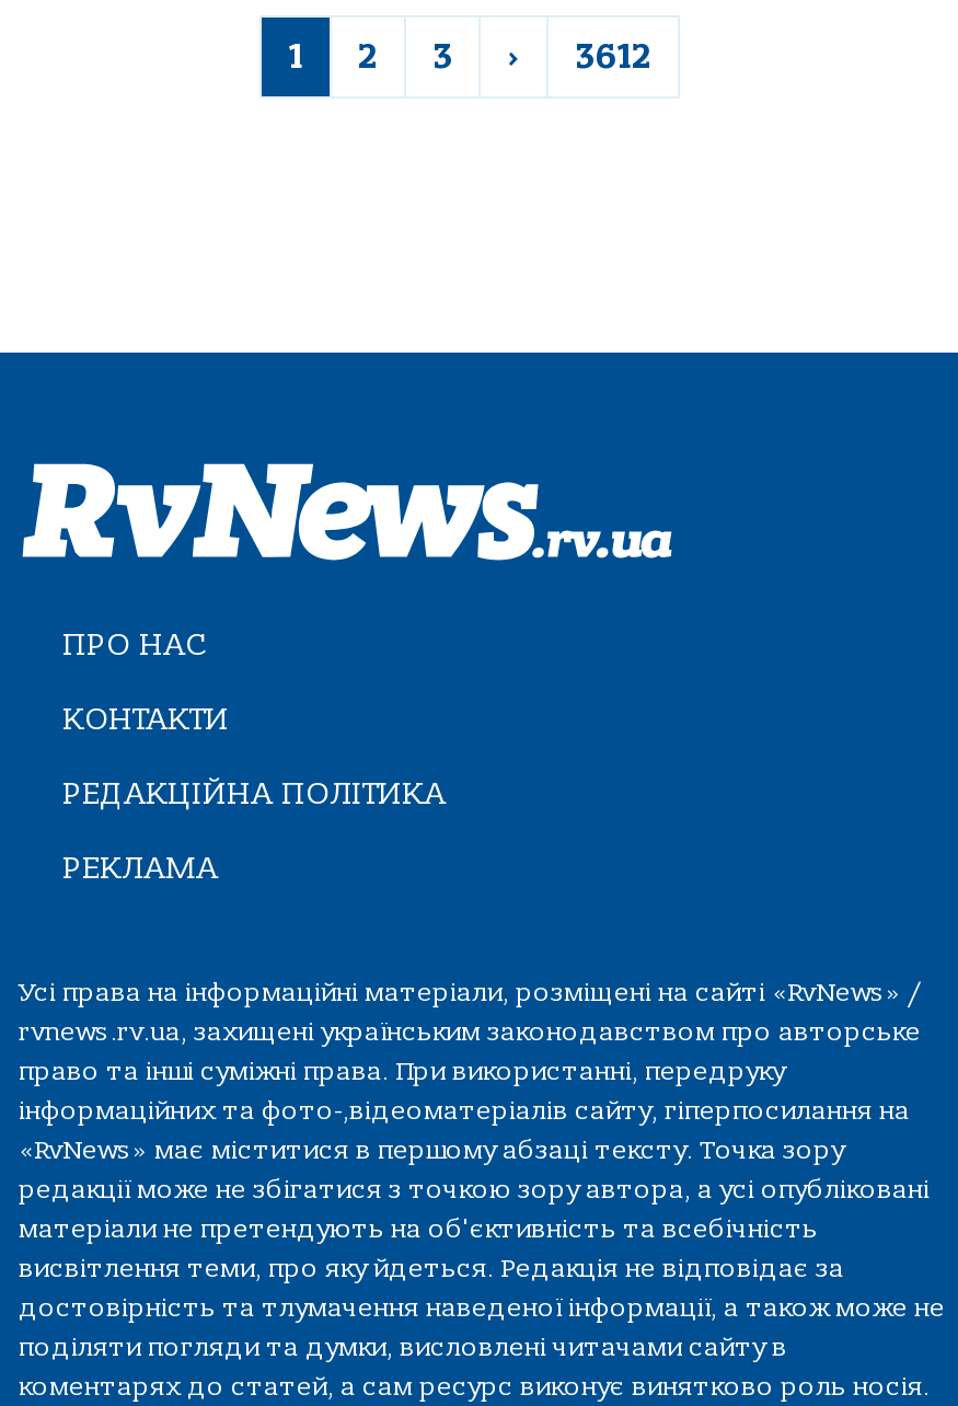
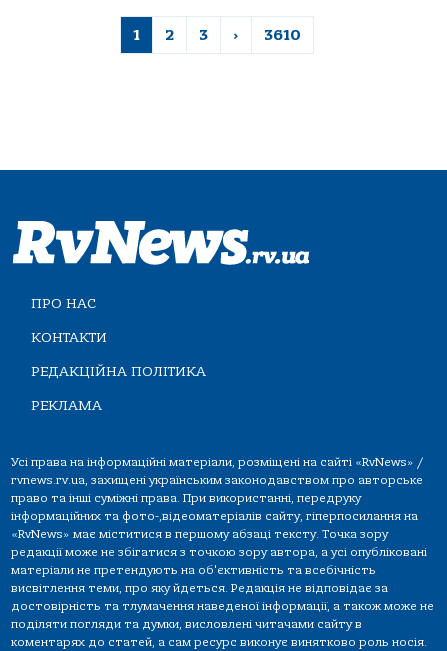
- 3612
+ 3610
